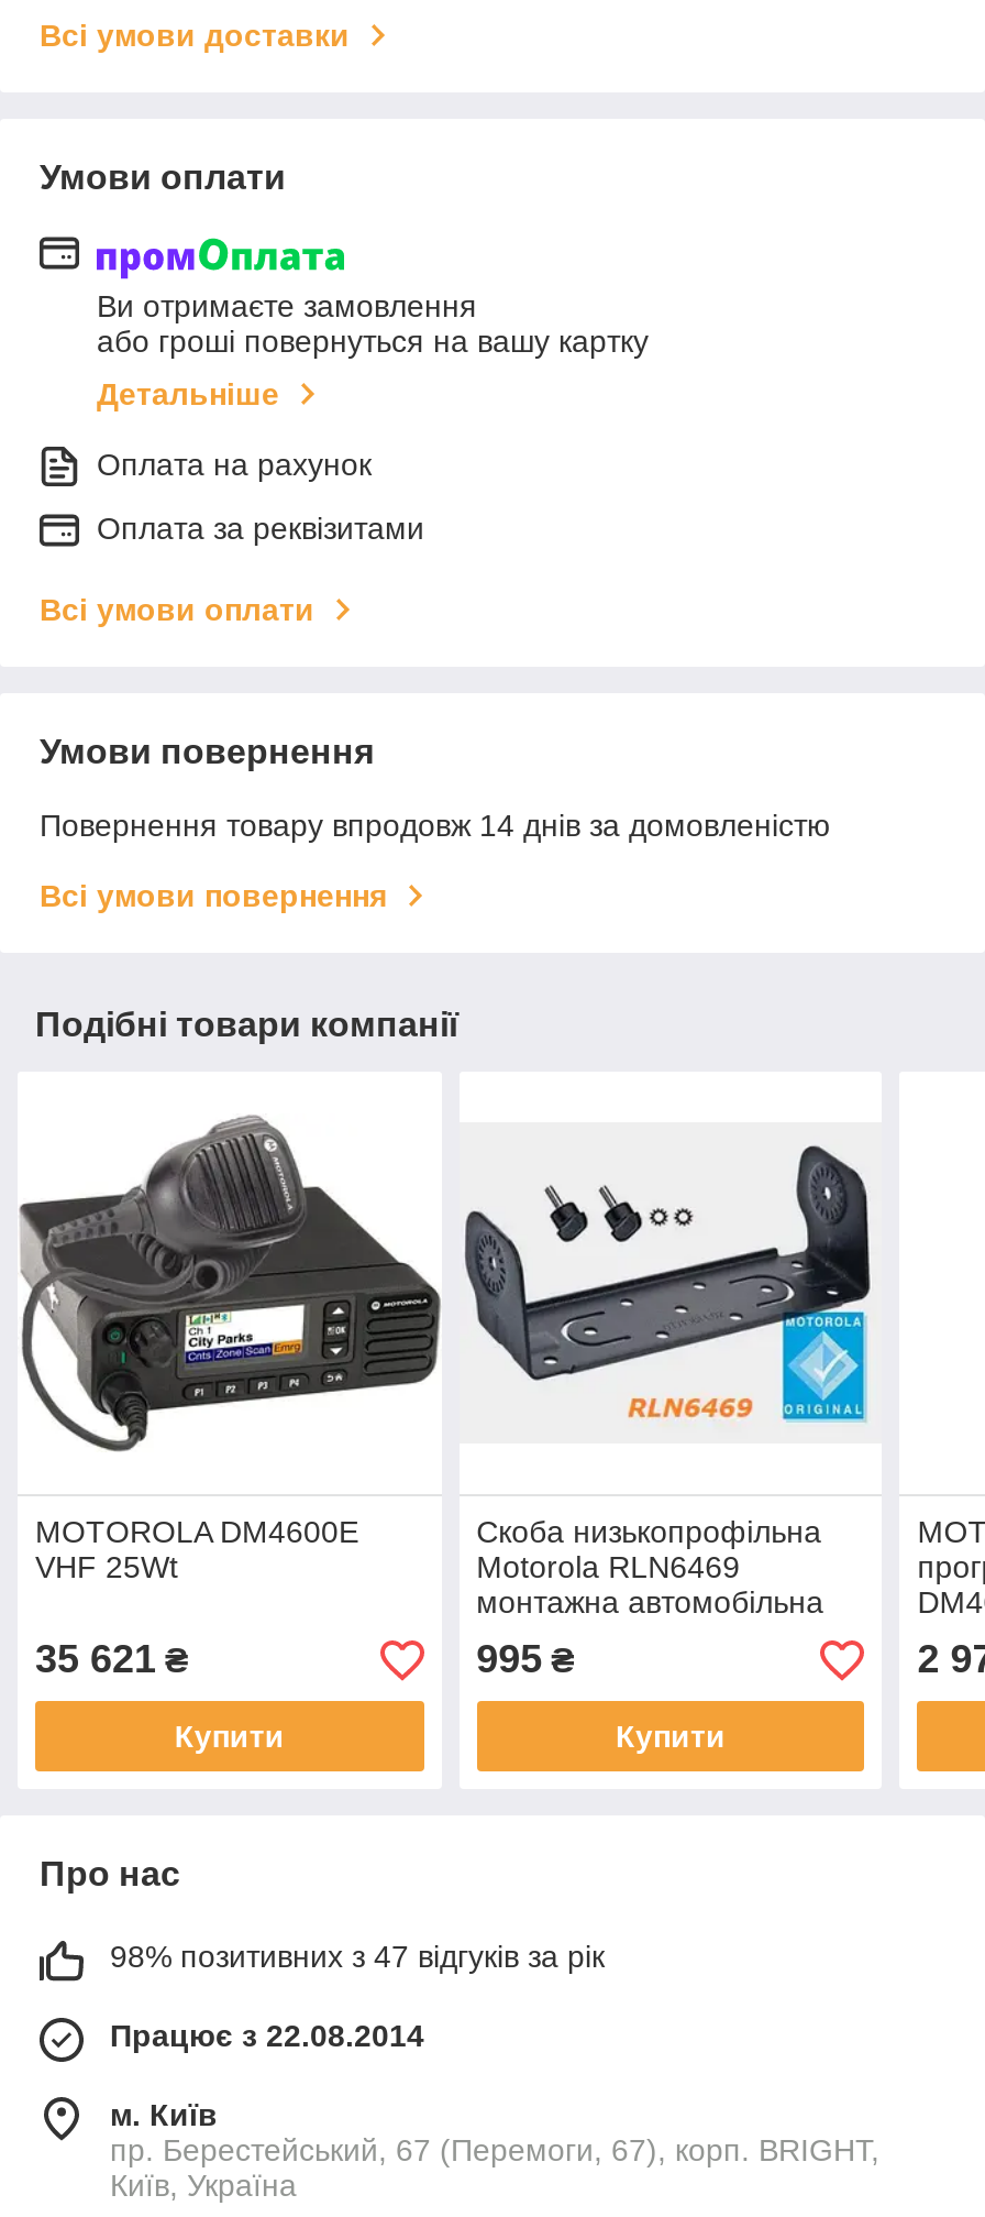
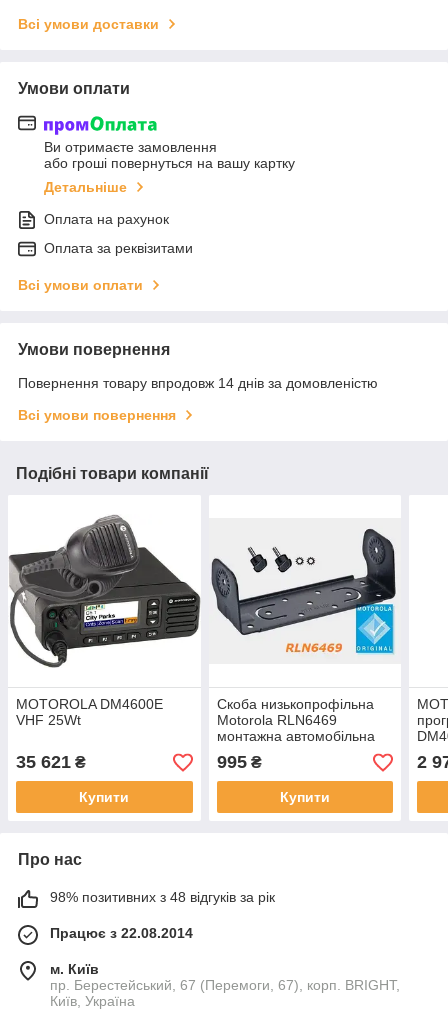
- 98% позитивних з 47 відгуків за рік
+ 98% позитивних з 48 відгуків за рік
